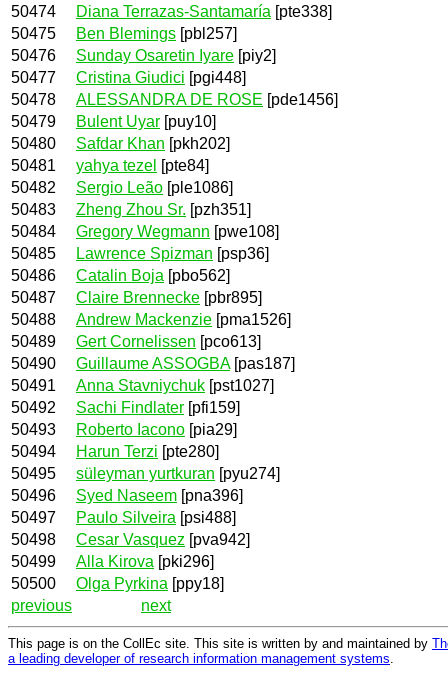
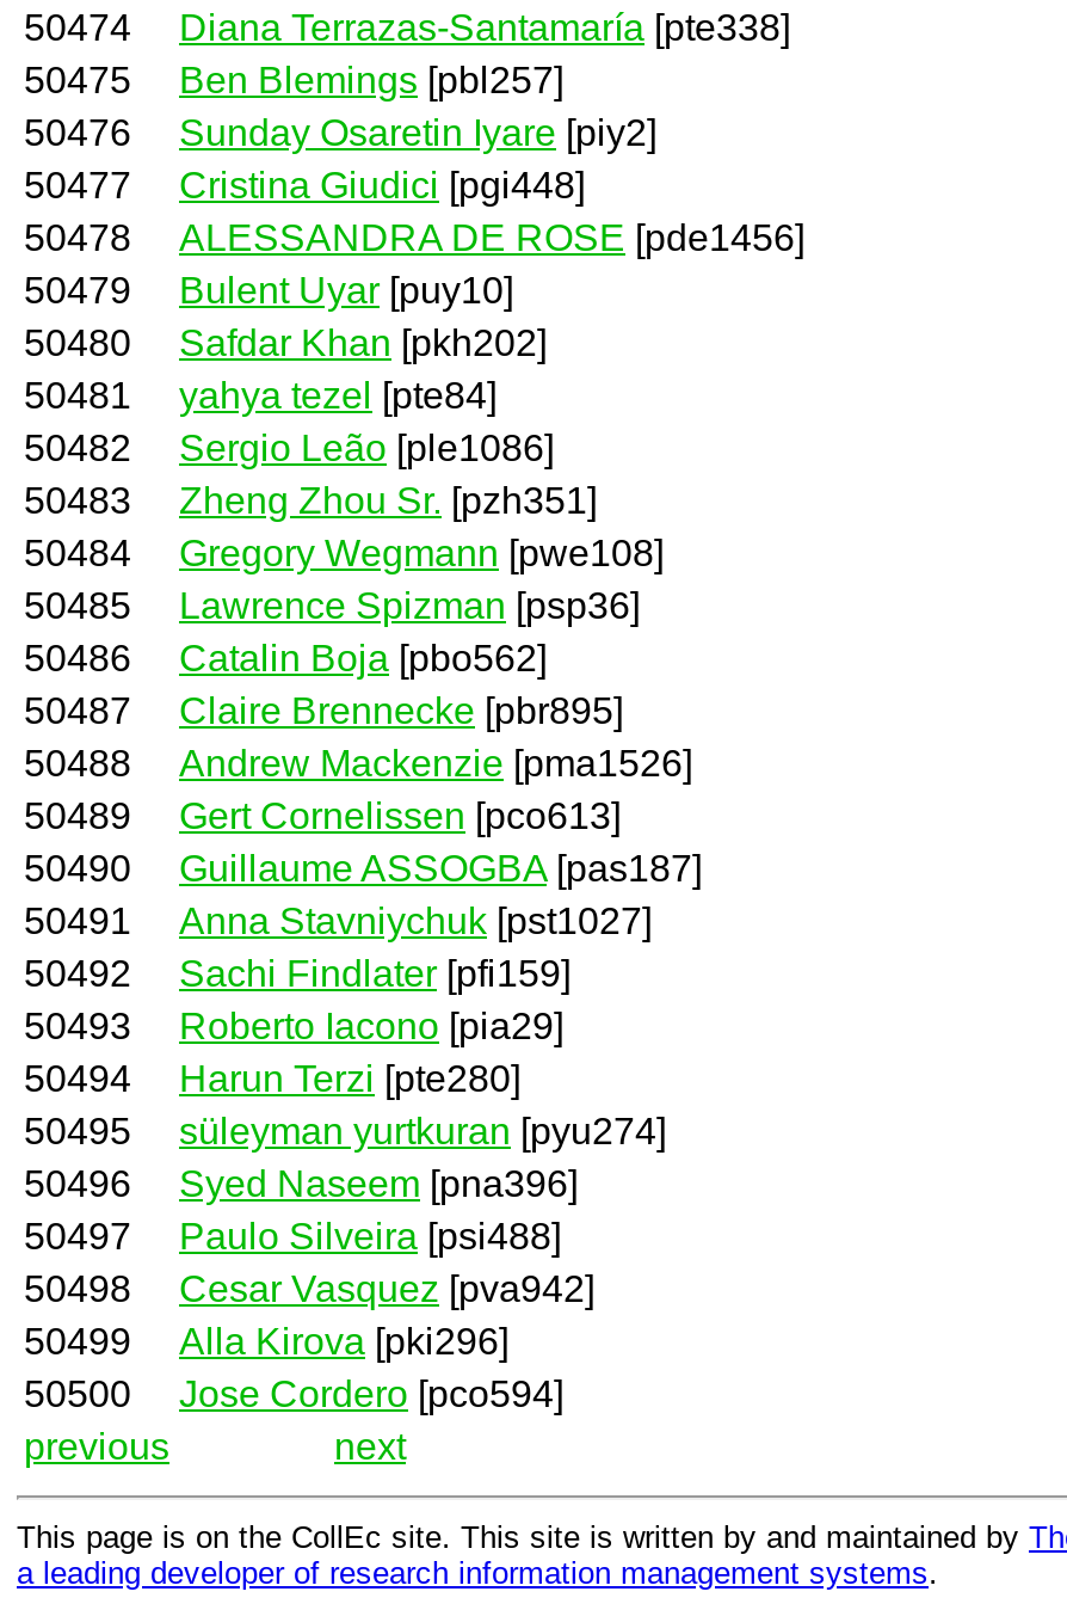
- Olga Pyrkina [ppy18]
+ Jose Cordero [pco594]
